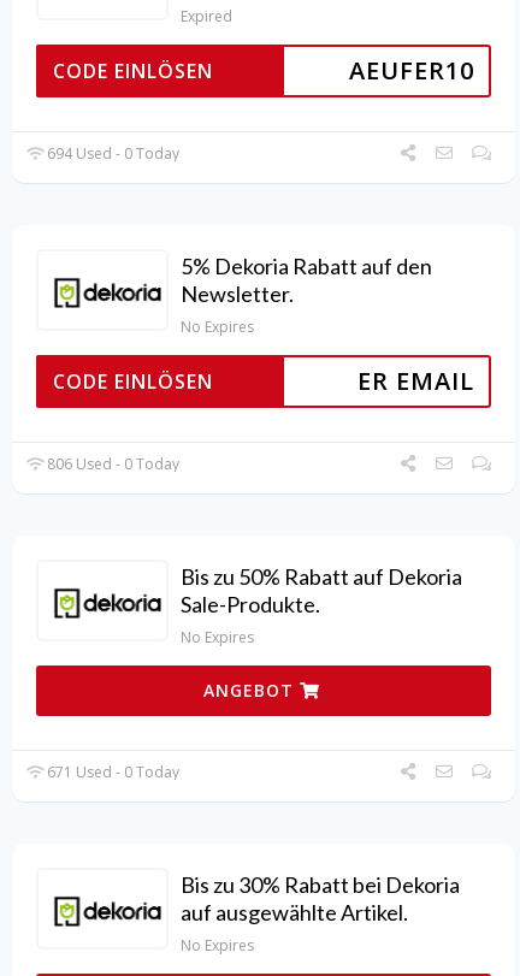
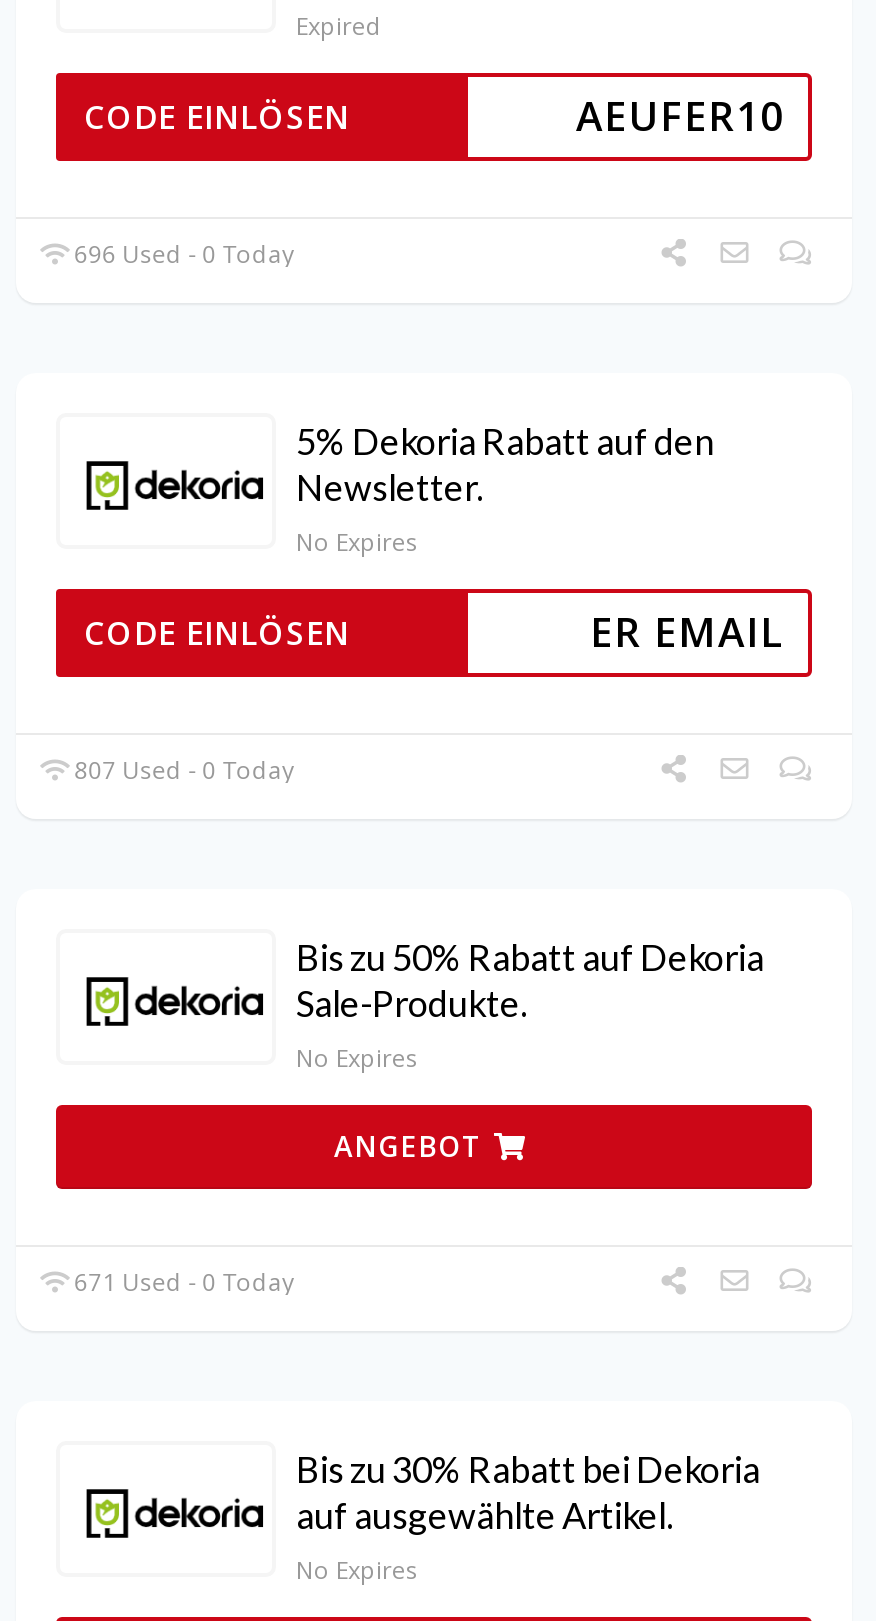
- 694 Used - 0 Today
+ 696 Used - 0 Today

- 806 Used - 0 Today
+ 807 Used - 0 Today
